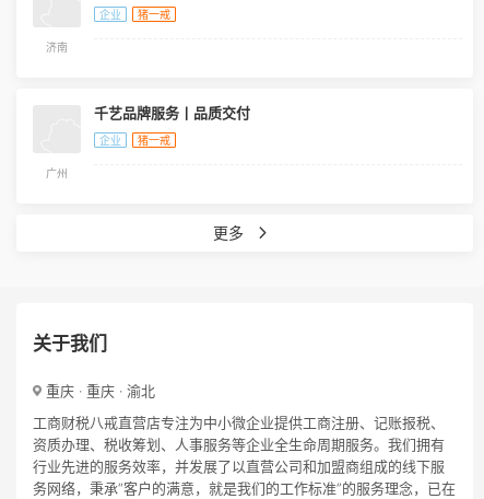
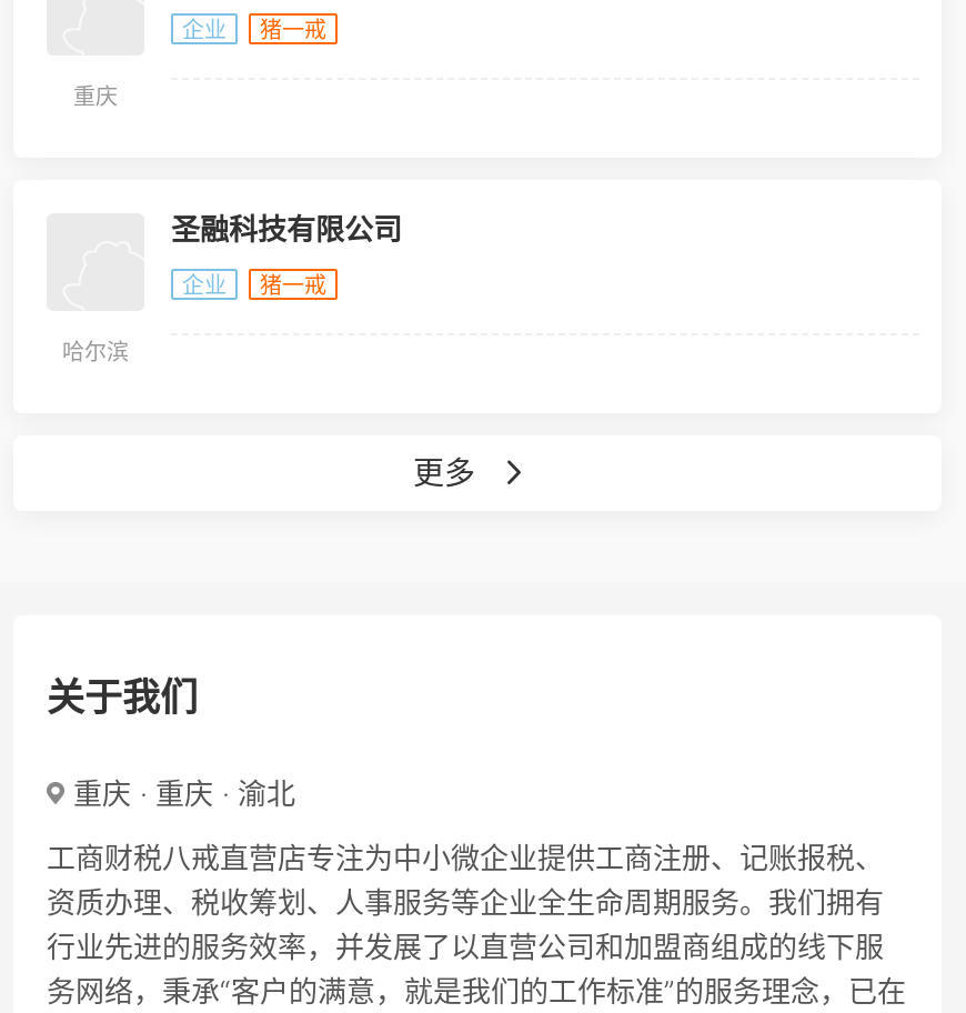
- 济南
+ 重庆

- 千艺品牌服务丨品质交付
+ 圣融科技有限公司

- 广州
+ 哈尔滨
